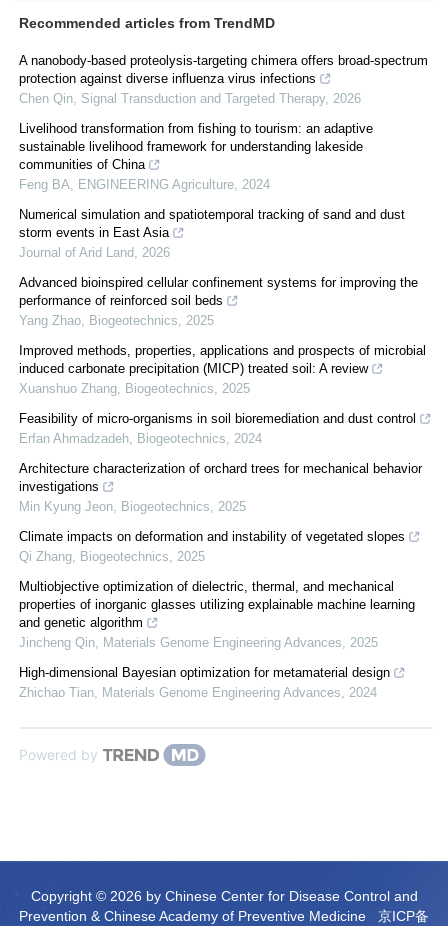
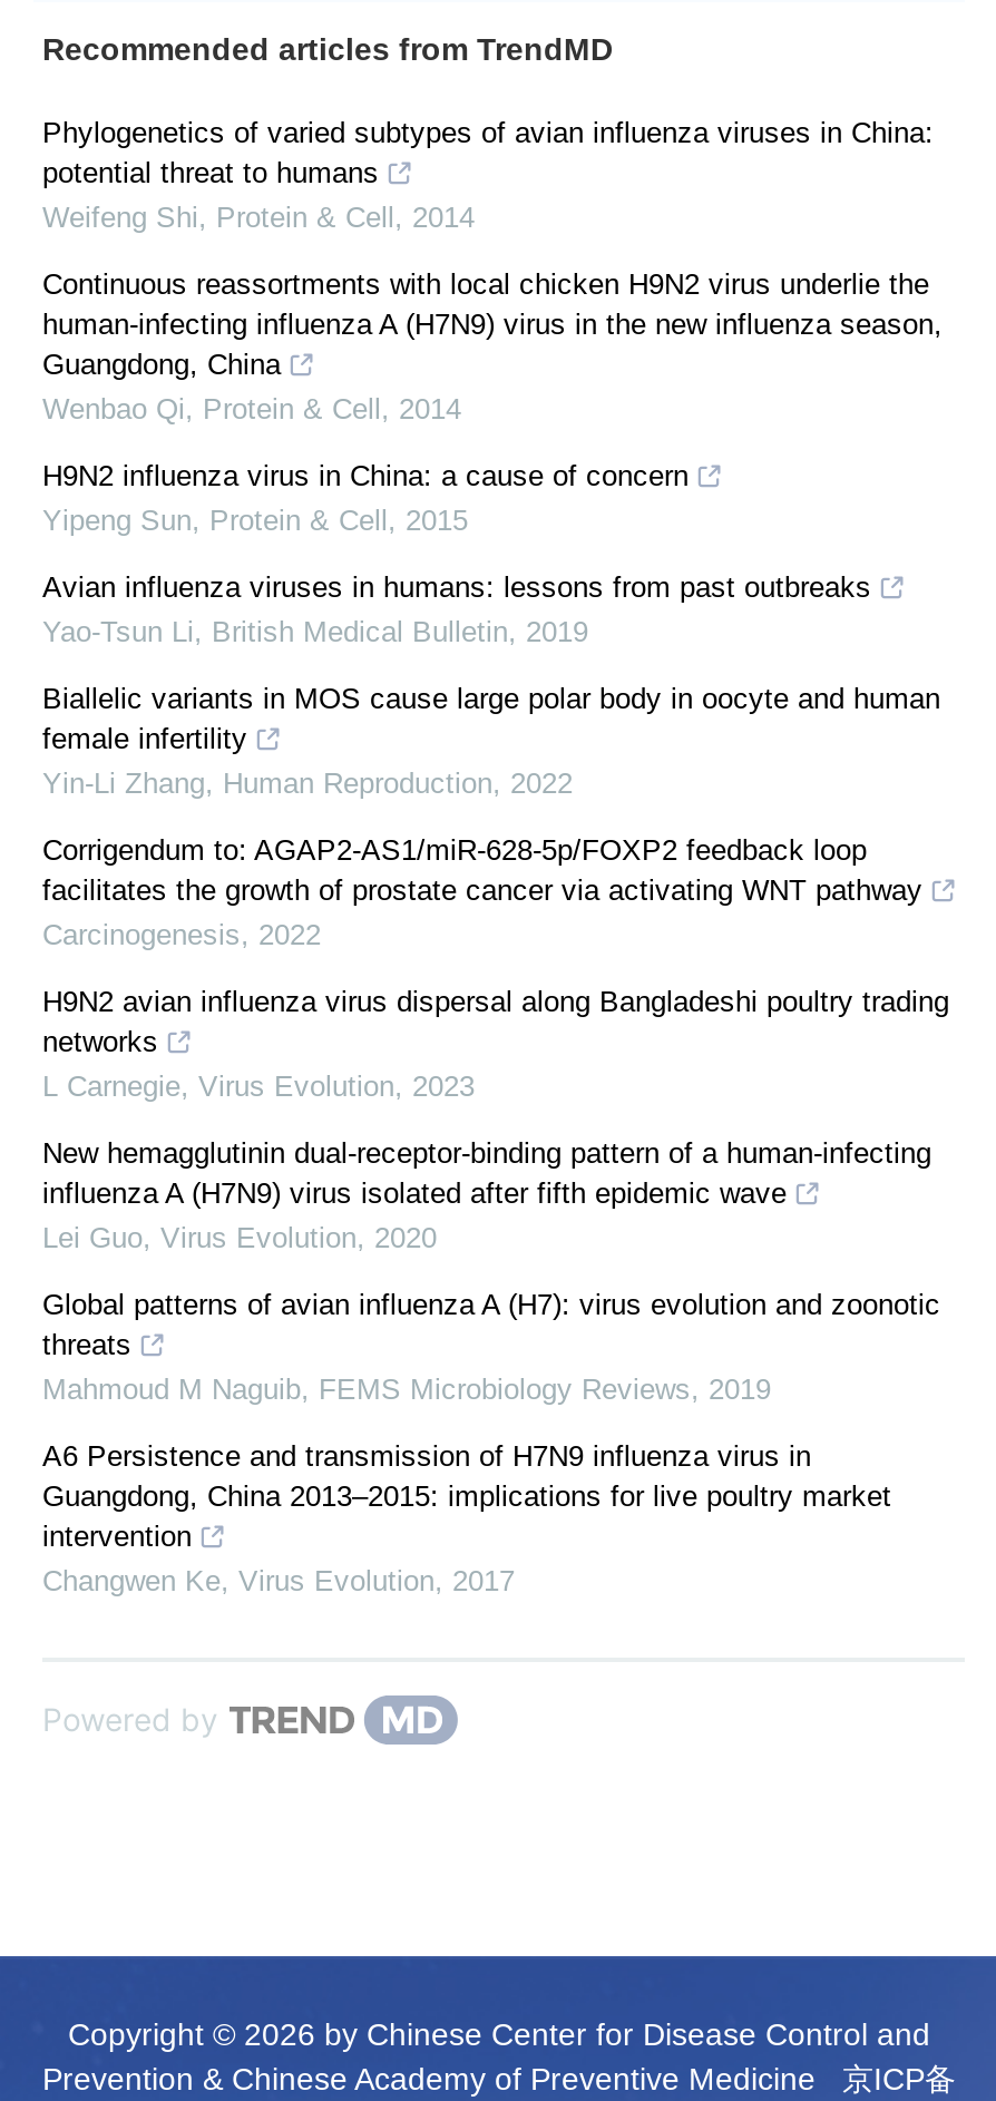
- A nanobody-based proteolysis-targeting chimera offers broad-spectrum
- protection against diverse influenza virus infections
- Chen Qin, Signal Transduction and Targeted Therapy, 2026
+ Phylogenetics of varied subtypes of avian influenza viruses in China:
+ potential threat to humans
+ Weifeng Shi, Protein & Cell, 2014

- Livelihood transformation from fishing to tourism: an adaptive
- sustainable livelihood framework for understanding lakeside
- communities of China
- Feng BA, ENGINEERING Agriculture, 2024
+ Continuous reassortments with local chicken H9N2 virus underlie the
+ human-infecting influenza A (H7N9) virus in the new influenza season,
+ Guangdong, China
+ Wenbao Qi, Protein & Cell, 2014

- Numerical simulation and spatiotemporal tracking of sand and dust
- storm events in East Asia
- Journal of Arid Land, 2026
+ H9N2 influenza virus in China: a cause of concern
+ Yipeng Sun, Protein & Cell, 2015

- Advanced bioinspired cellular confinement systems for improving the
- performance of reinforced soil beds
- Yang Zhao, Biogeotechnics, 2025
+ Avian influenza viruses in humans: lessons from past outbreaks
+ Yao-Tsun Li, British Medical Bulletin, 2019

- Improved methods, properties, applications and prospects of microbial
- induced carbonate precipitation (MICP) treated soil: A review
- Xuanshuo Zhang, Biogeotechnics, 2025
+ Biallelic variants in MOS cause large polar body in oocyte and human
+ female infertility
+ Yin-Li Zhang, Human Reproduction, 2022

- Feasibility of micro-organisms in soil bioremediation and dust control
- Erfan Ahmadzadeh, Biogeotechnics, 2024
+ Corrigendum to: AGAP2-AS1/miR-628-5p/FOXP2 feedback loop
+ facilitates the growth of prostate cancer via activating WNT pathway
+ Carcinogenesis, 2022

- Architecture characterization of orchard trees for mechanical behavior
- investigations
- Min Kyung Jeon, Biogeotechnics, 2025
+ H9N2 avian influenza virus dispersal along Bangladeshi poultry trading
+ networks
+ L Carnegie, Virus Evolution, 2023

- Climate impacts on deformation and instability of vegetated slopes
- Qi Zhang, Biogeotechnics, 2025
+ New hemagglutinin dual-receptor-binding pattern of a human-infecting
+ influenza A (H7N9) virus isolated after fifth epidemic wave
+ Lei Guo, Virus Evolution, 2020

- Multiobjective optimization of dielectric, thermal, and mechanical
- properties of inorganic glasses utilizing explainable machine learning
- and genetic algorithm
- Jincheng Qin, Materials Genome Engineering Advances, 2025
+ Global patterns of avian influenza A (H7): virus evolution and zoonotic
+ threats
+ Mahmoud M Naguib, FEMS Microbiology Reviews, 2019

- High-dimensional Bayesian optimization for metamaterial design
- Zhichao Tian, Materials Genome Engineering Advances, 2024
+ A6 Persistence and transmission of H7N9 influenza virus in
+ Guangdong, China 2013–2015: implications for live poultry market
+ intervention
+ Changwen Ke, Virus Evolution, 2017
